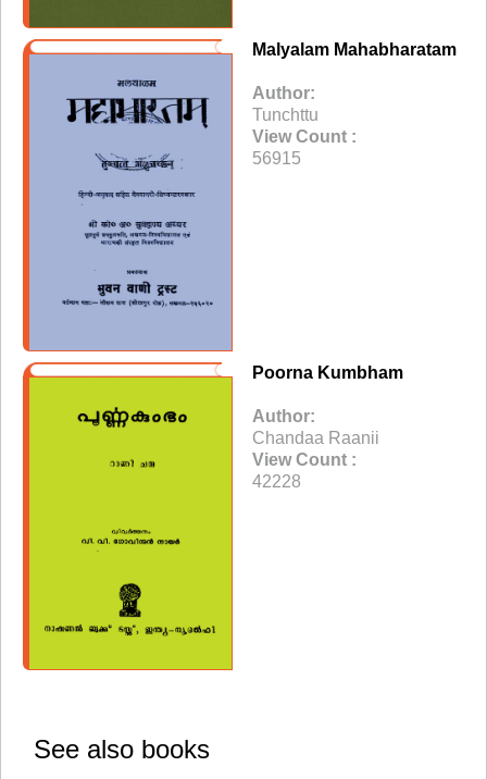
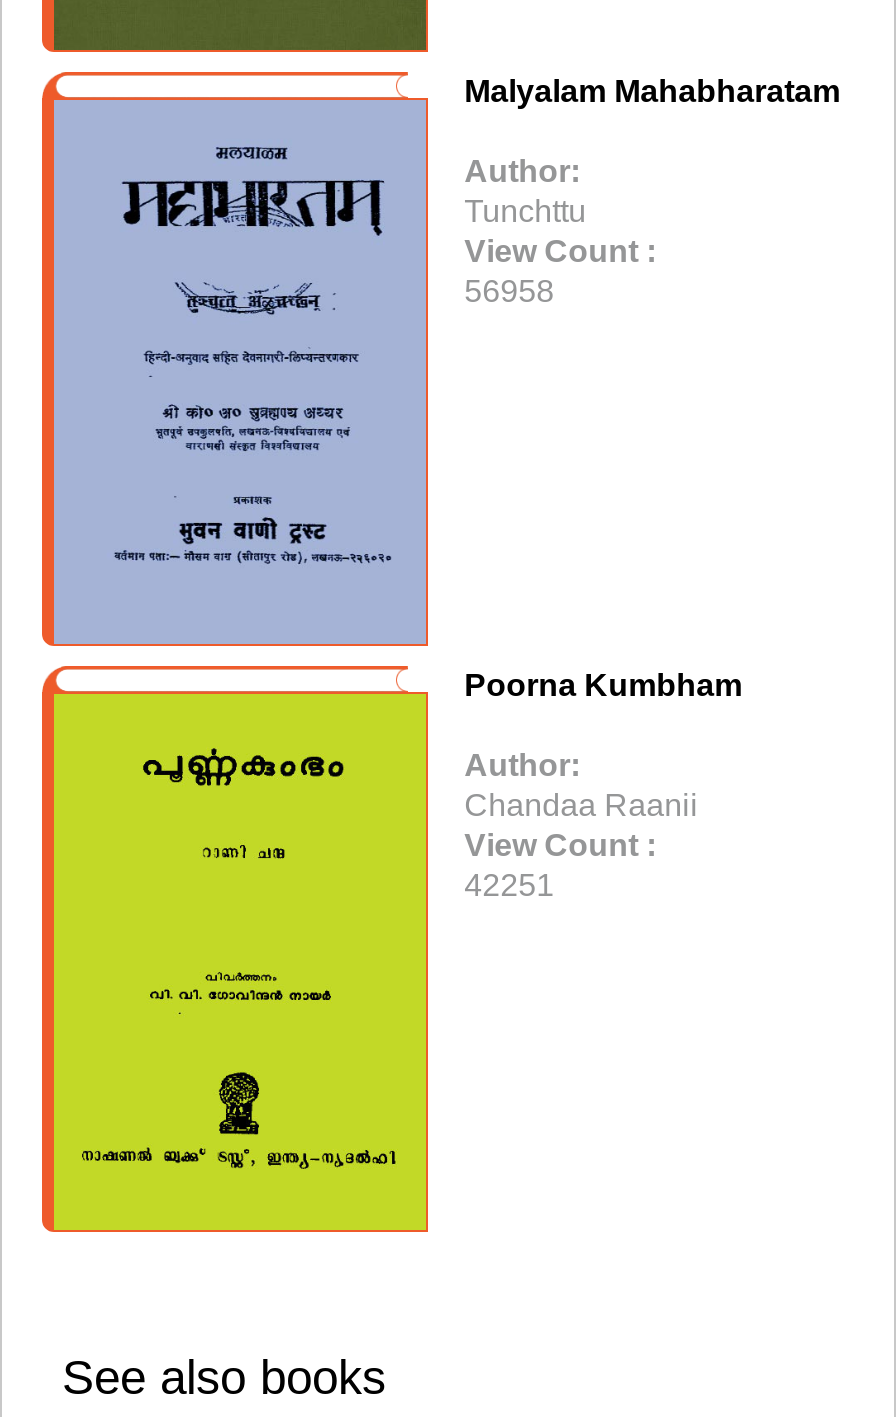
- 56915
+ 56958

- 42228
+ 42251
